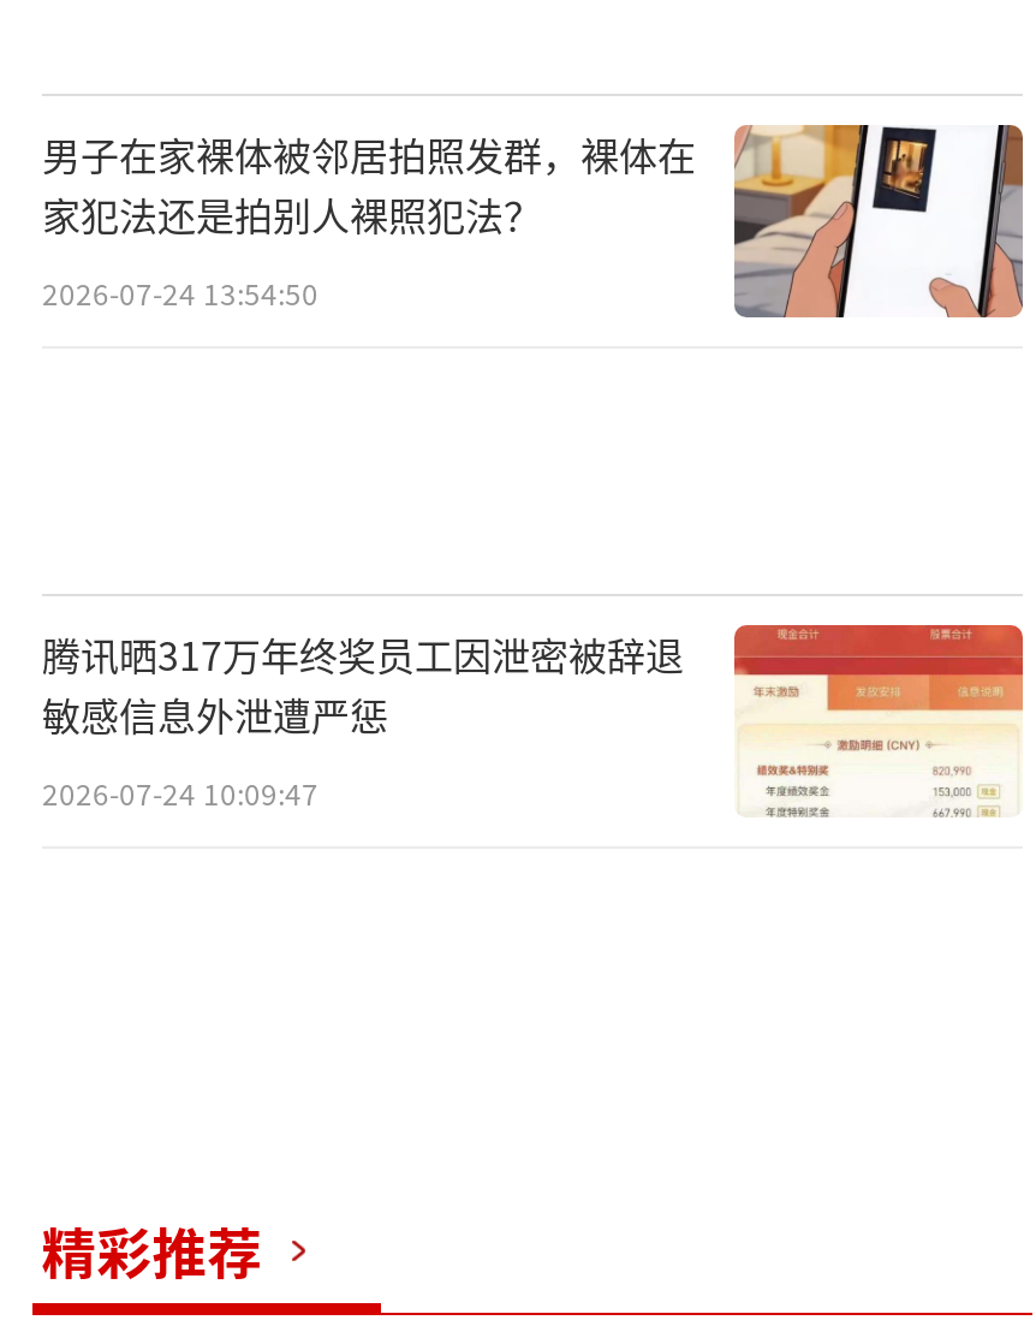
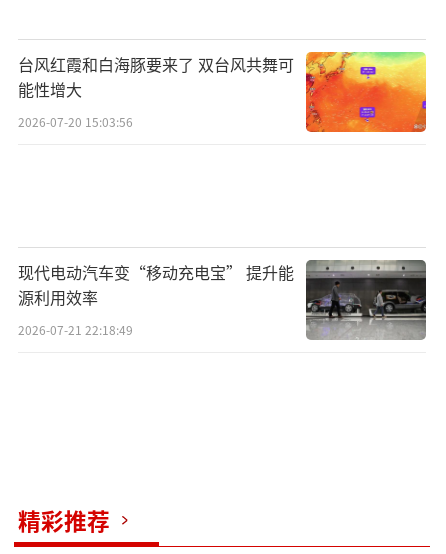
- [image]
- 男子在家裸体被邻居拍照发群，裸体在
- 家犯法还是拍别人裸照犯法？
+ [image]
+ 台风红霞和白海豚要来了 双台风共舞可
+ 能性增大

- 2026-07-24 13:54:50
+ 2026-07-20 15:03:56

- [image]
- 腾讯晒317万年终奖员工因泄密被辞退
- 敏感信息外泄遭严惩
+ [image]
+ 现代电动汽车变“移动充电宝” 提升能
+ 源利用效率

- 2026-07-24 10:09:47
+ 2026-07-21 22:18:49
